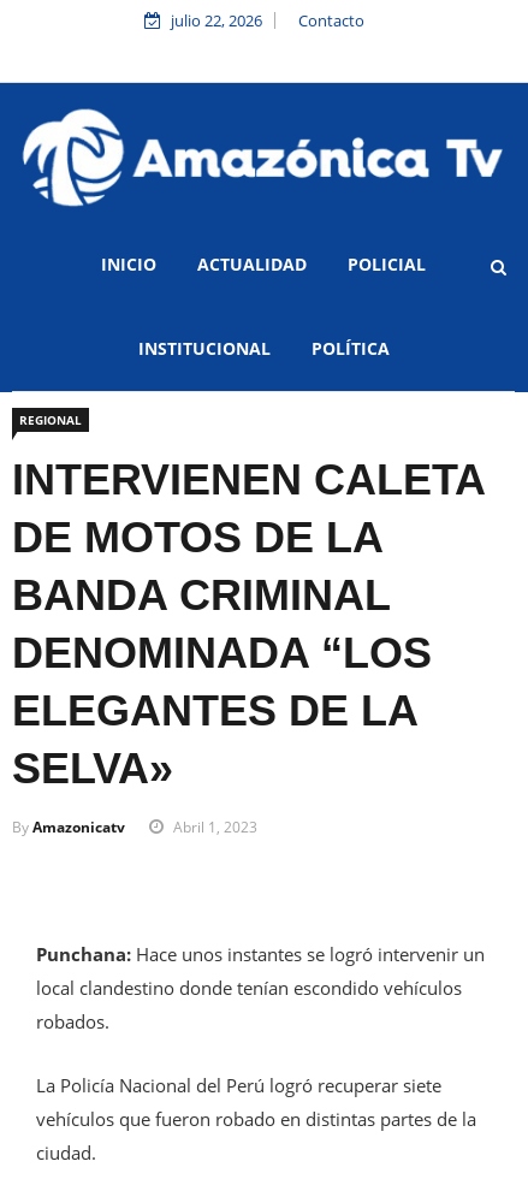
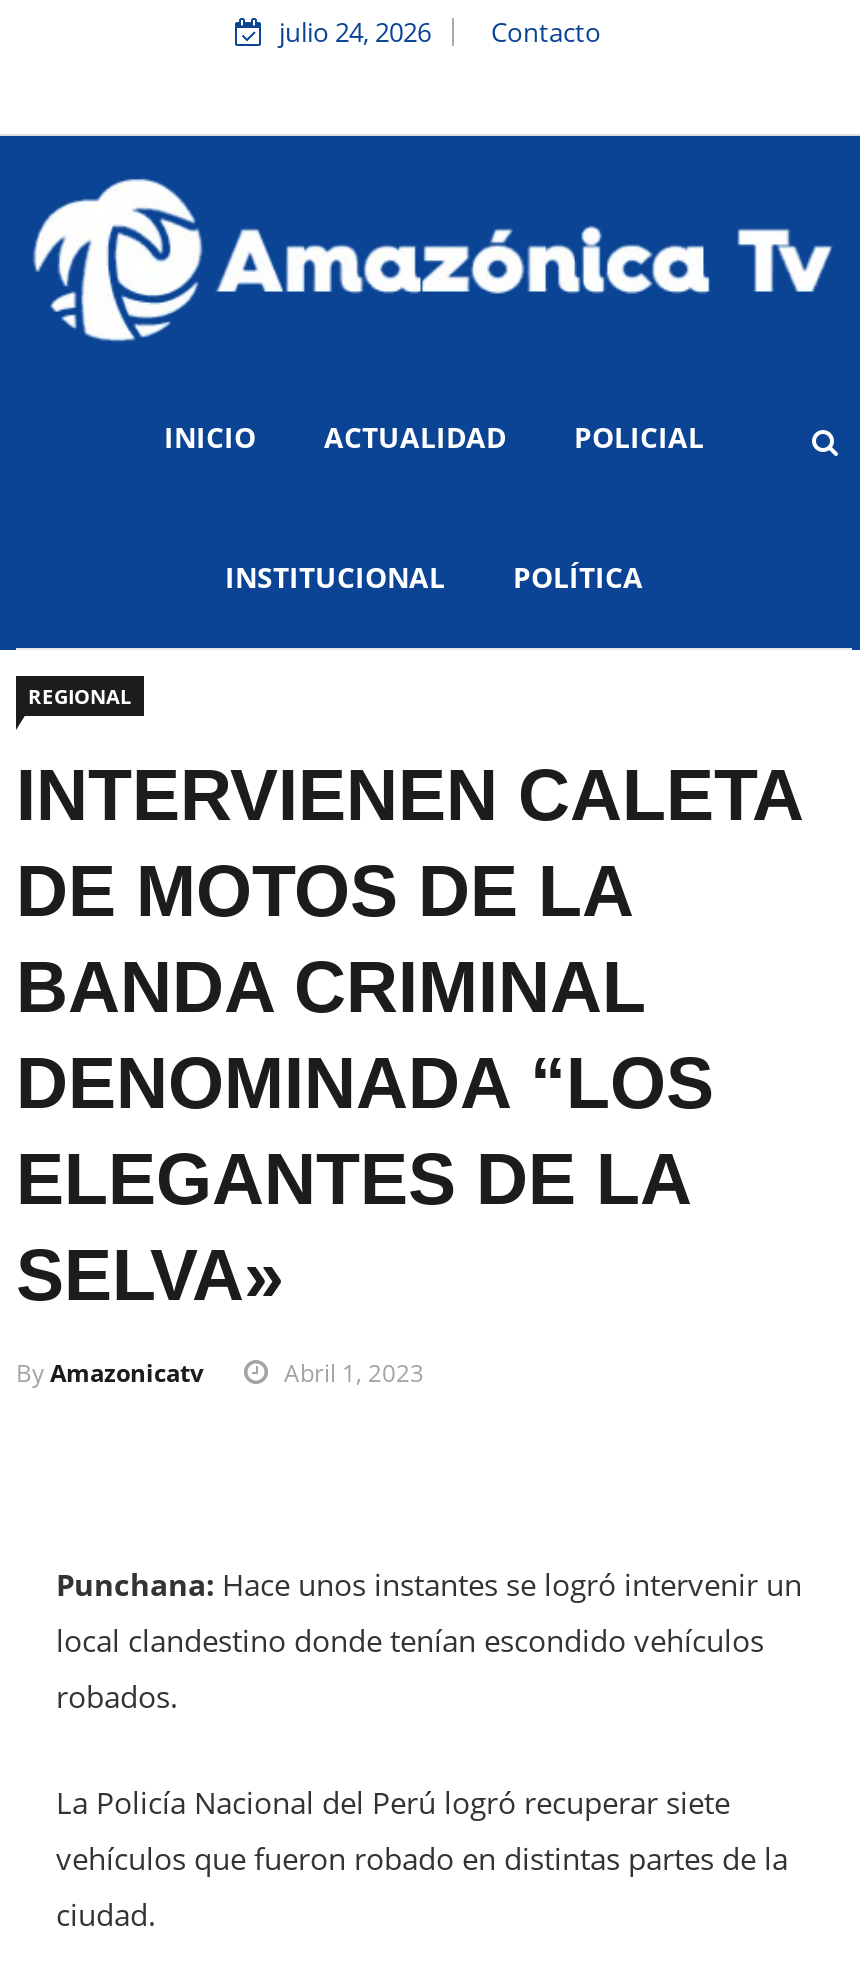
- julio 22, 2026 Contacto
+ julio 24, 2026 Contacto
